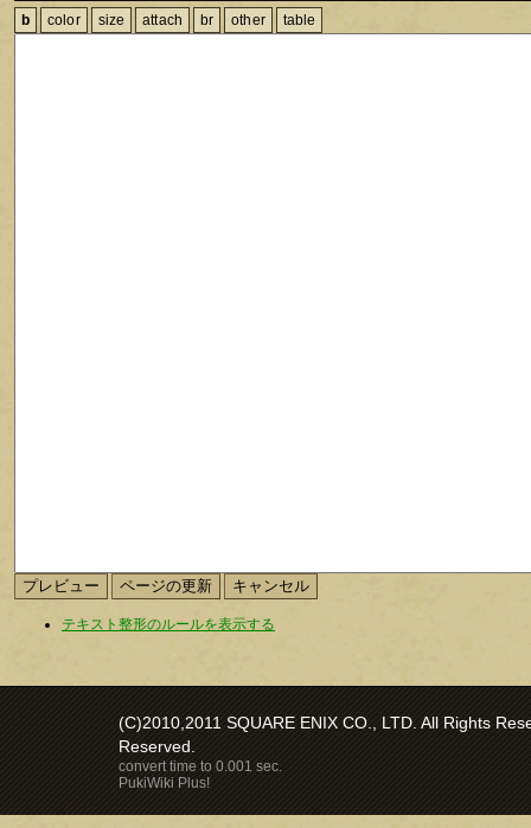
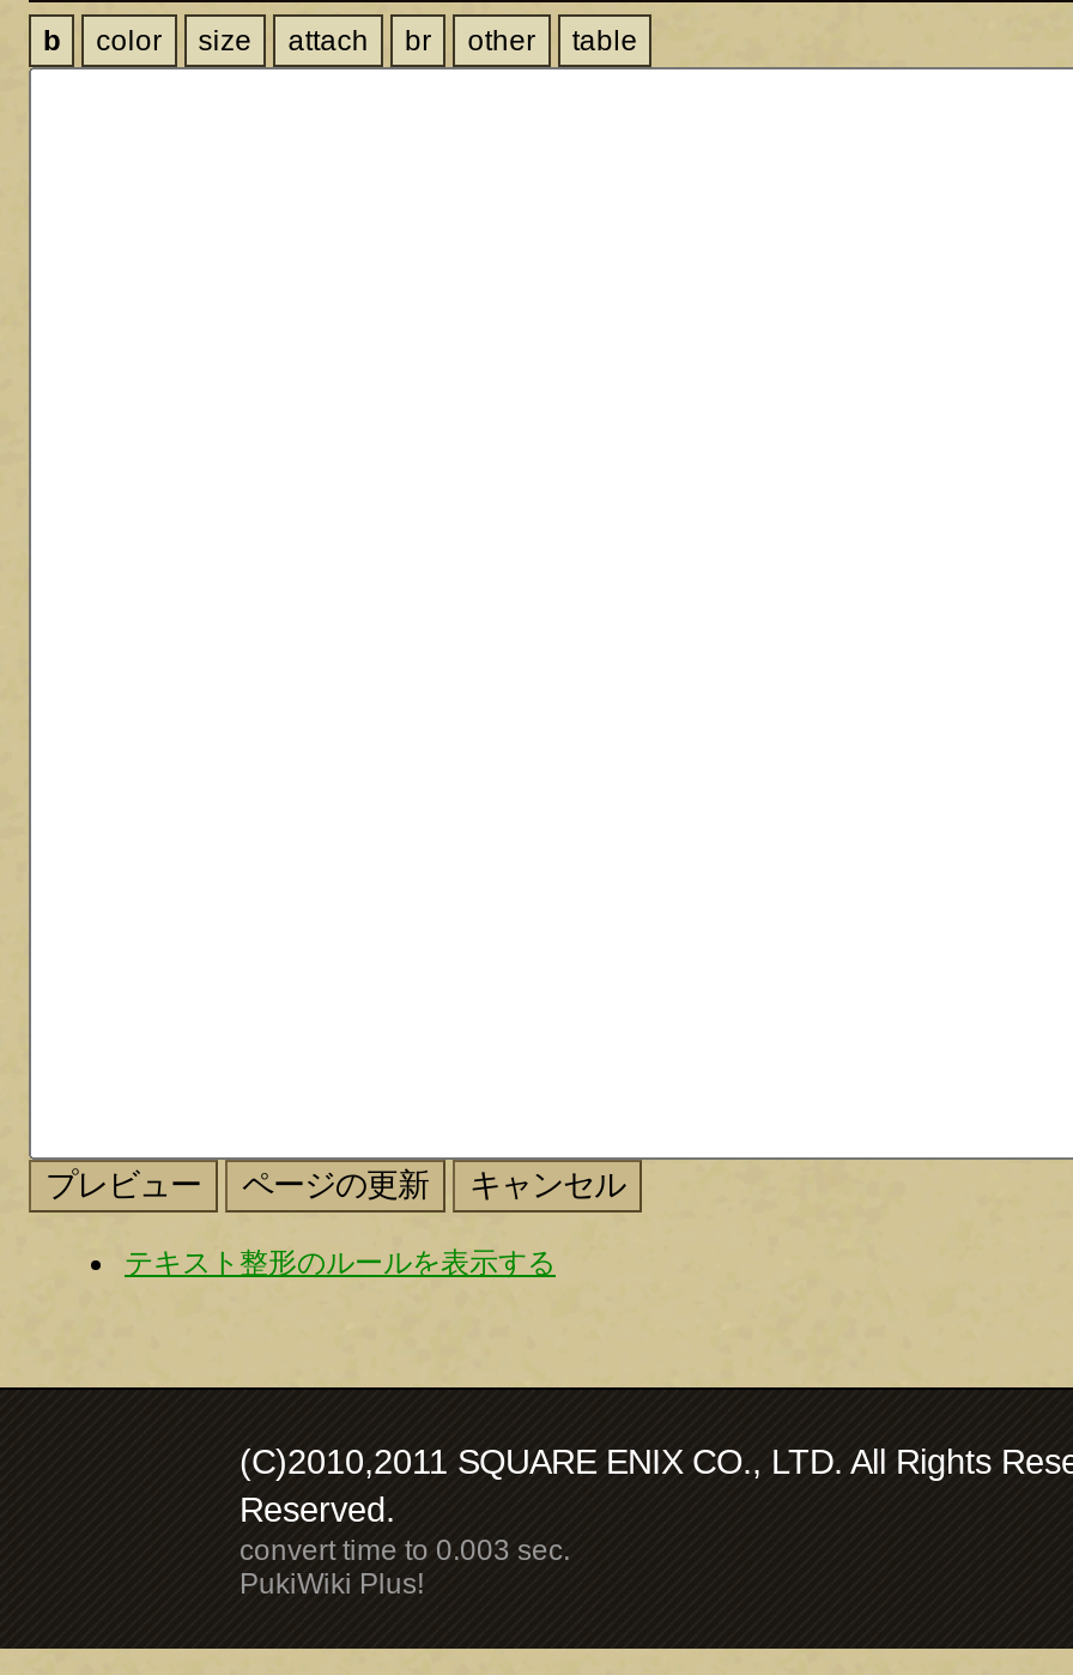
- convert time to 0.001 sec.
+ convert time to 0.003 sec.
